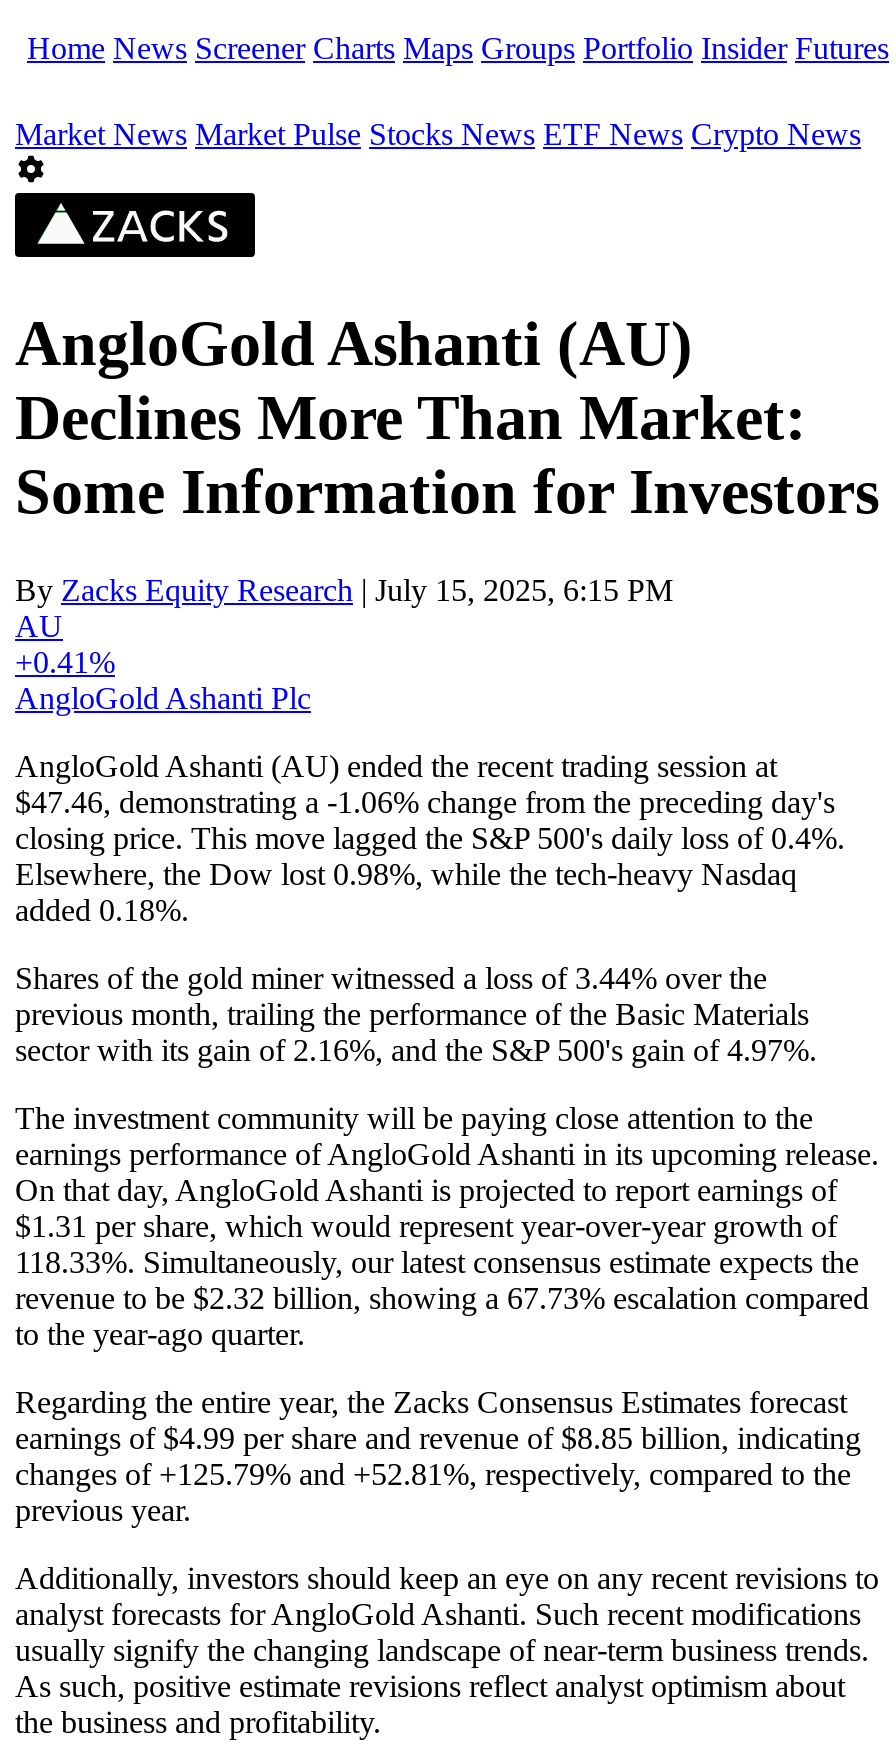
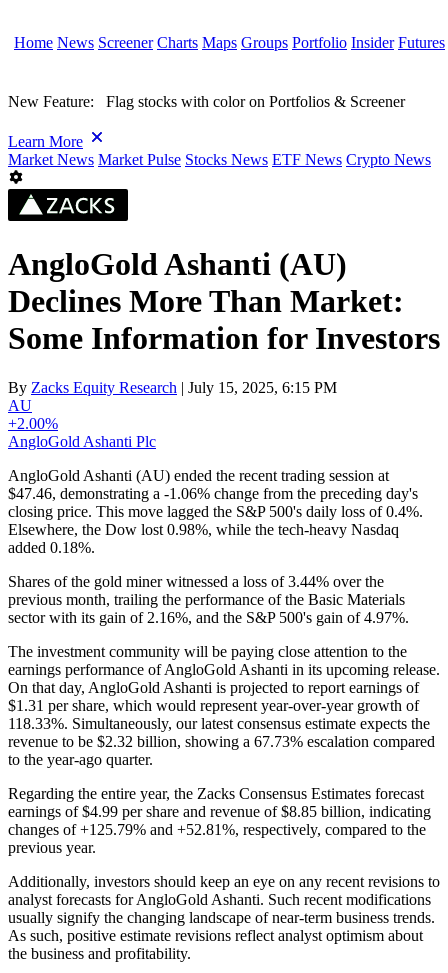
+ New Feature: Flag stocks with color on Portfolios & Screener
+ Learn More

- +0.41%
+ +2.00%
